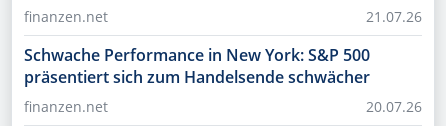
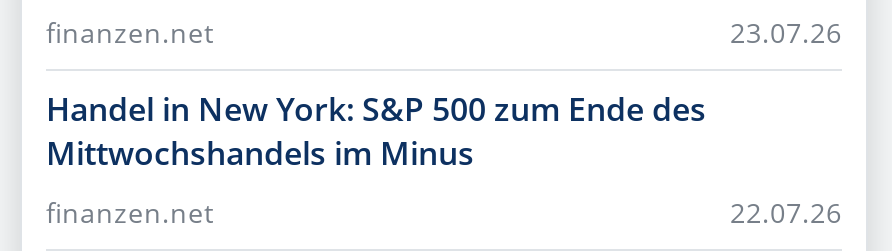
- 21.07.26
+ 23.07.26

- Schwache Performance in New York: S&P 500
- präsentiert sich zum Handelsende schwächer
+ Handel in New York: S&P 500 zum Ende des
+ Mittwochshandels im Minus

- 20.07.26
+ 22.07.26
